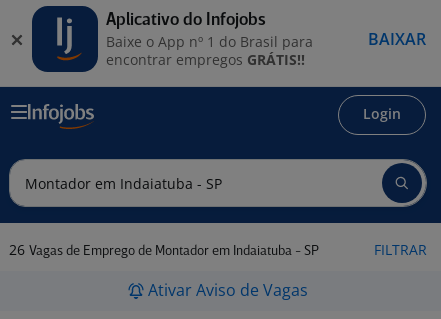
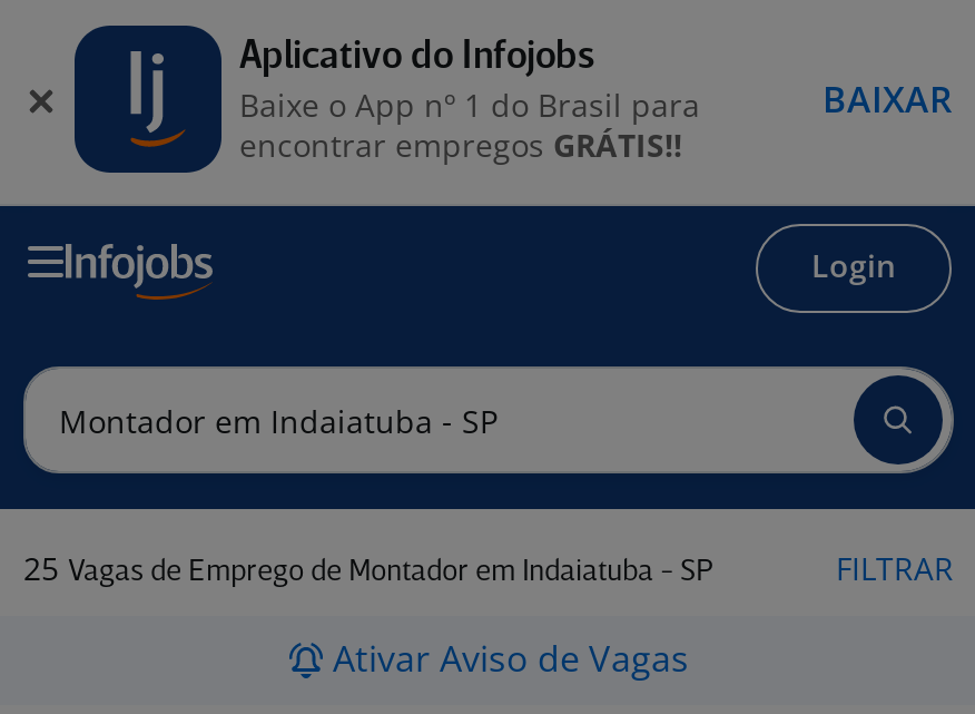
- 26 Vagas de Emprego de Montador em Indaiatuba - SP
+ 25 Vagas de Emprego de Montador em Indaiatuba - SP
